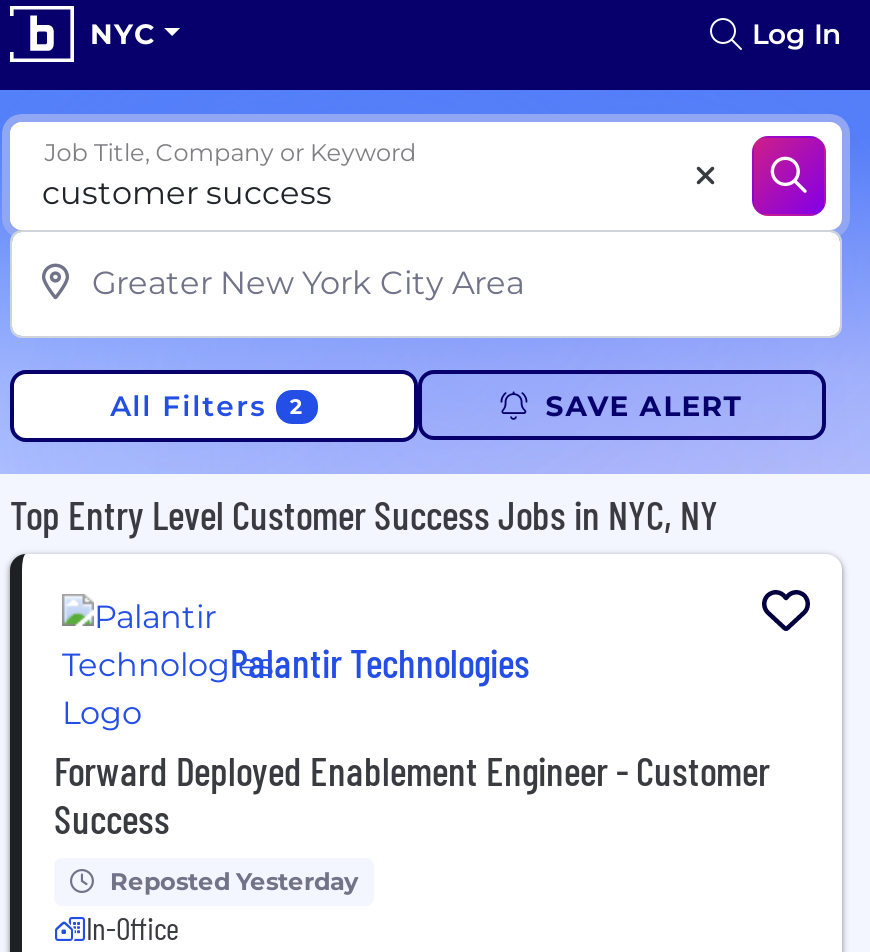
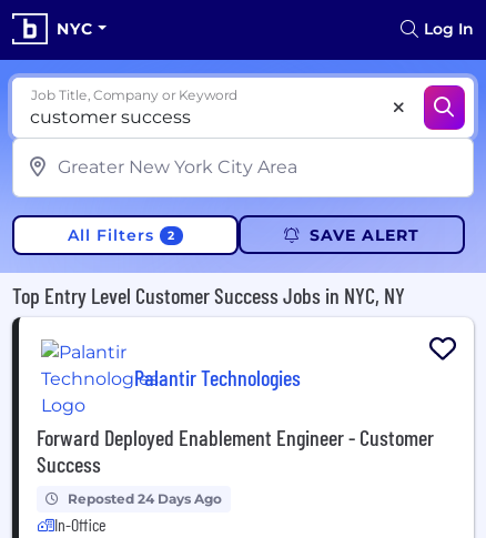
- Reposted Yesterday
+ Reposted 24 Days Ago
